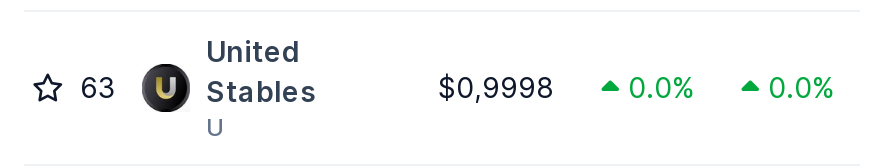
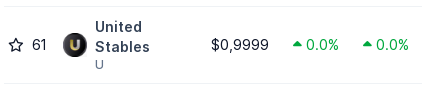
- 63
+ 61

- $0,9998
+ $0,9999
